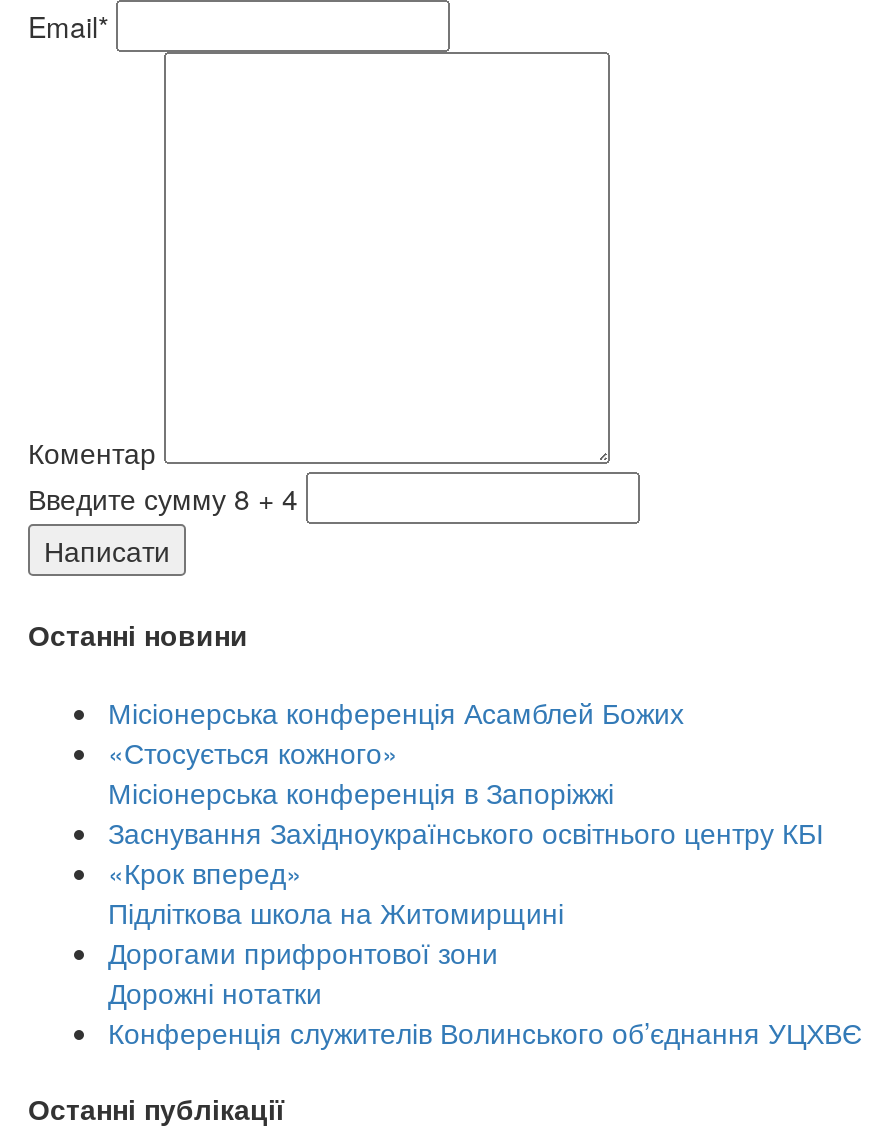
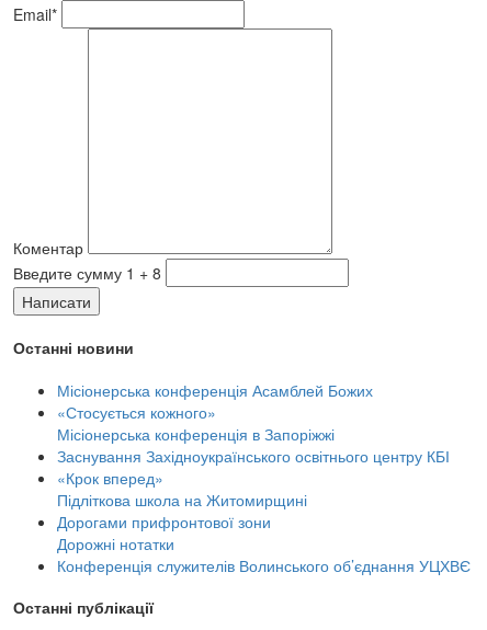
- Введите сумму 8 + 4
+ Введите сумму 1 + 8
